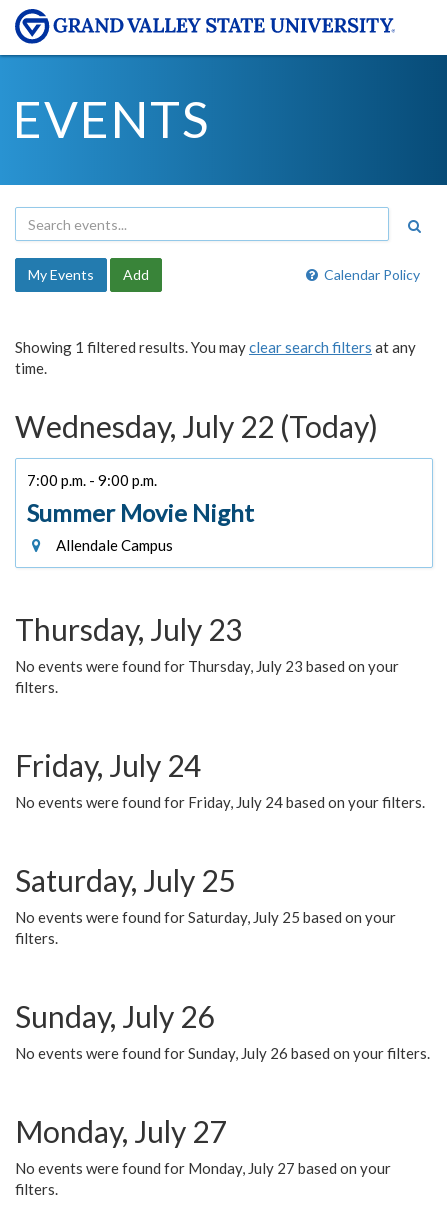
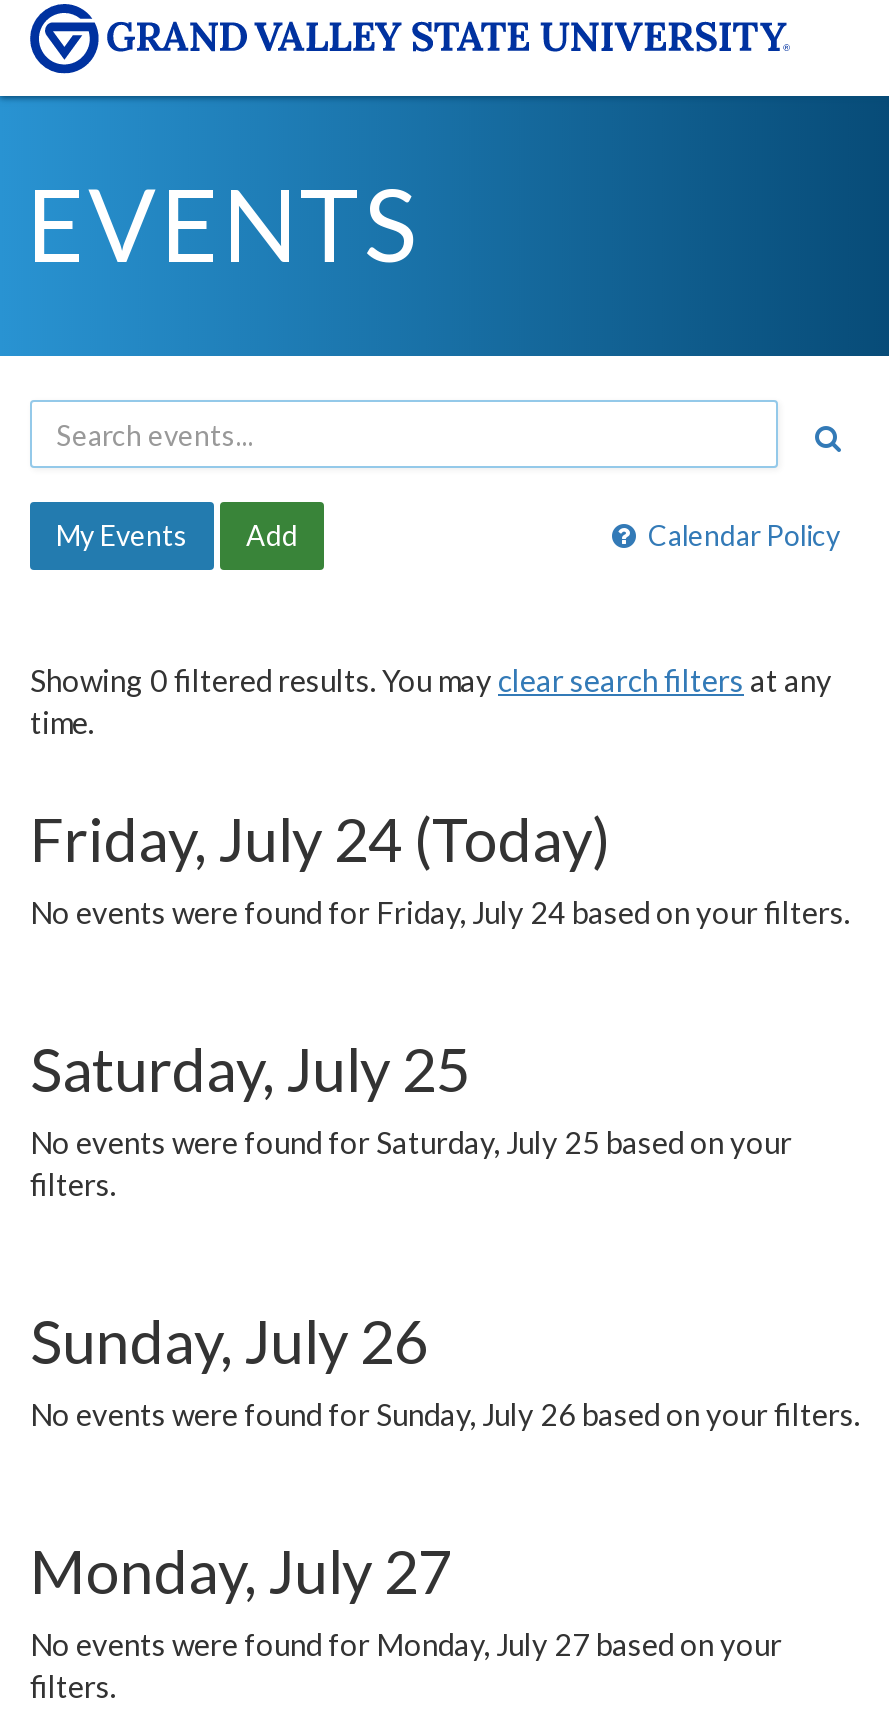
- Showing 1 filtered results. You may clear search filters at any
+ Showing 0 filtered results. You may clear search filters at any

- Wednesday, July 22 (Today)
- 7:00 p.m. - 9:00 p.m.
- Summer Movie Night
- Allendale Campus
- Thursday, July 23
- No events were found for Thursday, July 23 based on your
- filters.
- Friday, July 24
+ Friday, July 24 (Today)
